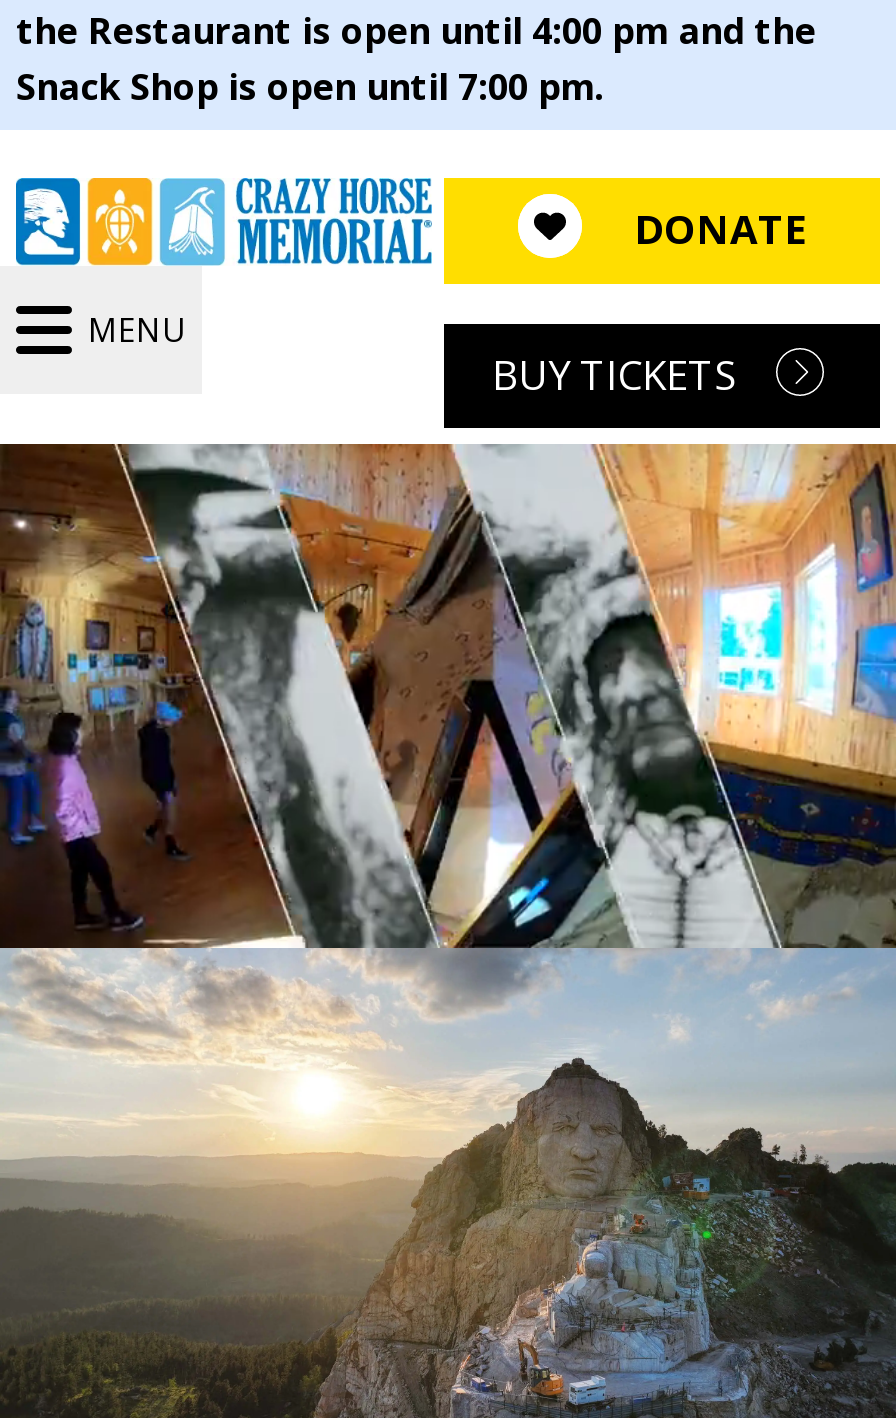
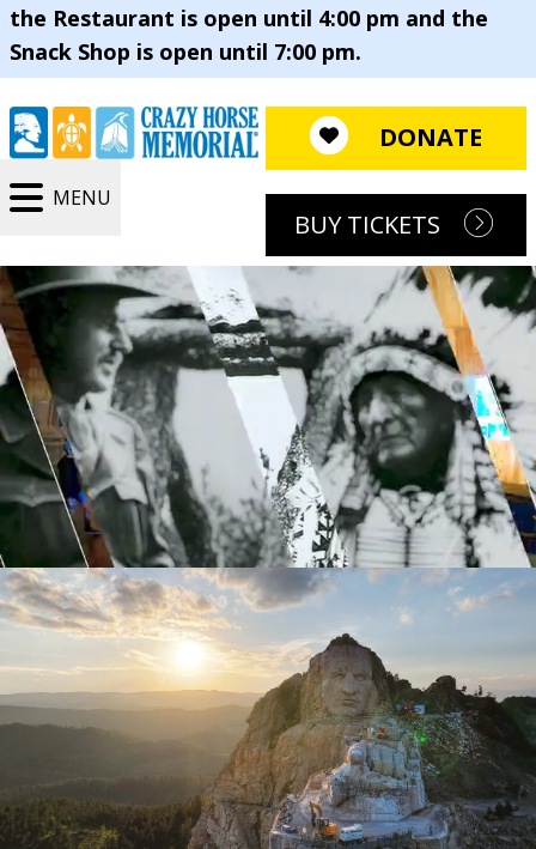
- [image]
+ [image]
